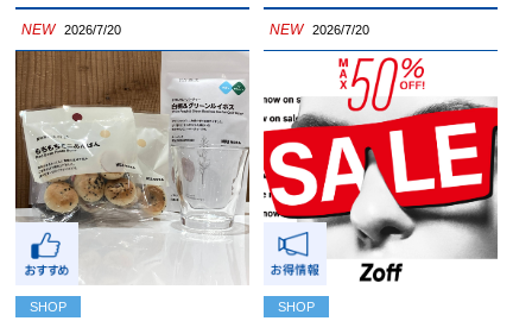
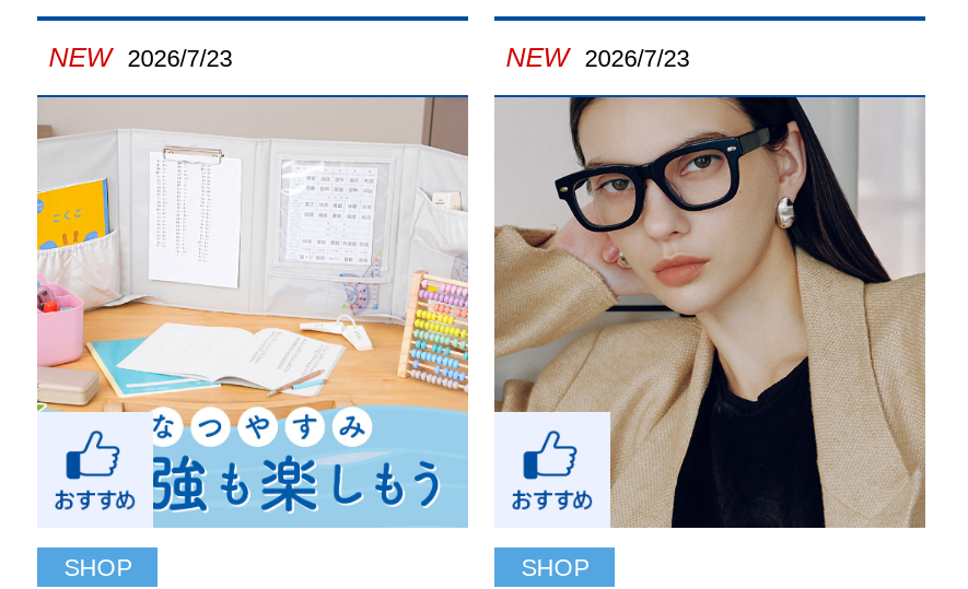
- NEW 2026/7/20
+ NEW 2026/7/23

- NEW 2026/7/20
+ NEW 2026/7/23

- [image]
+ [image]

- [image]
+ [image]
